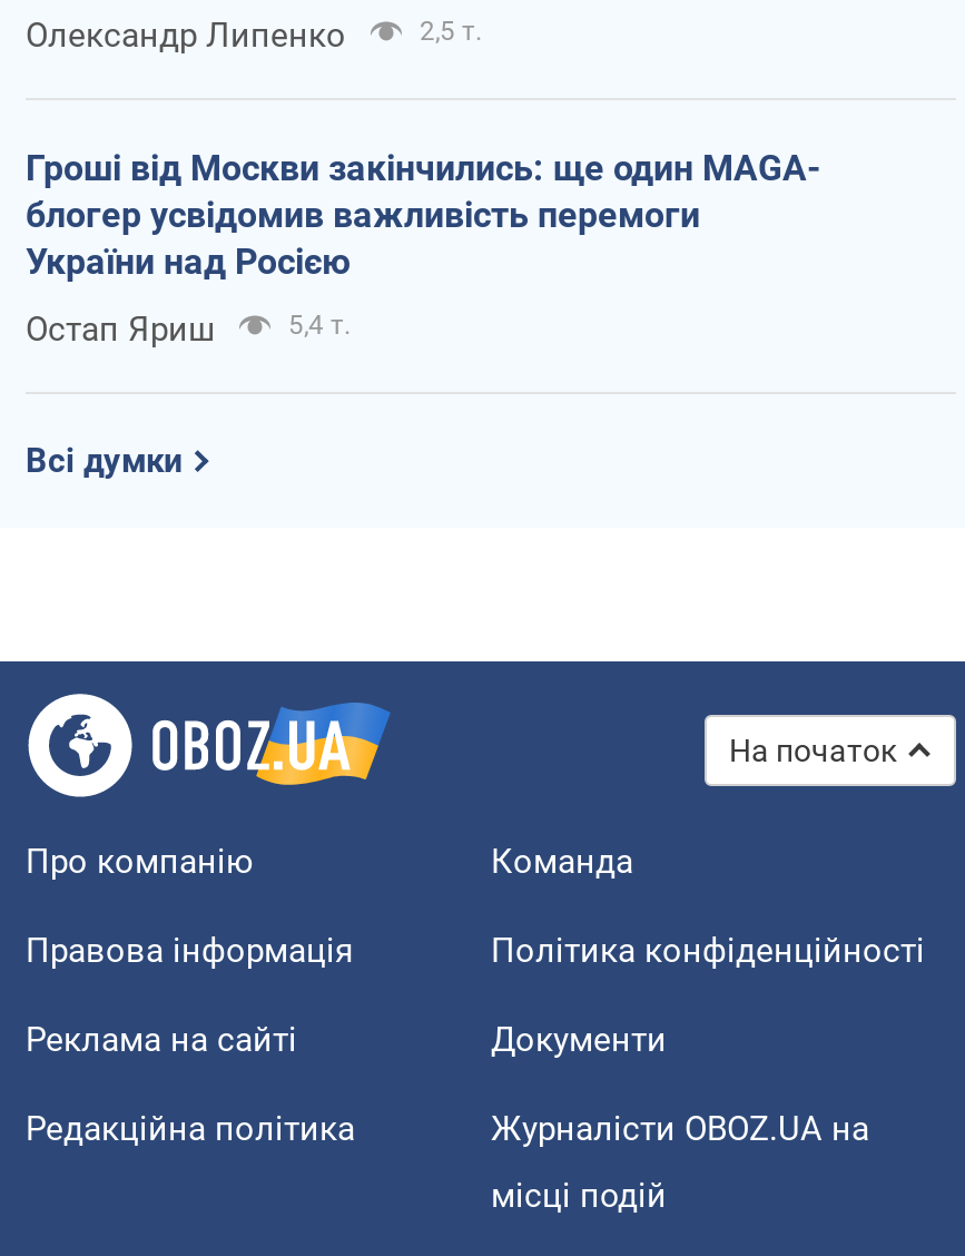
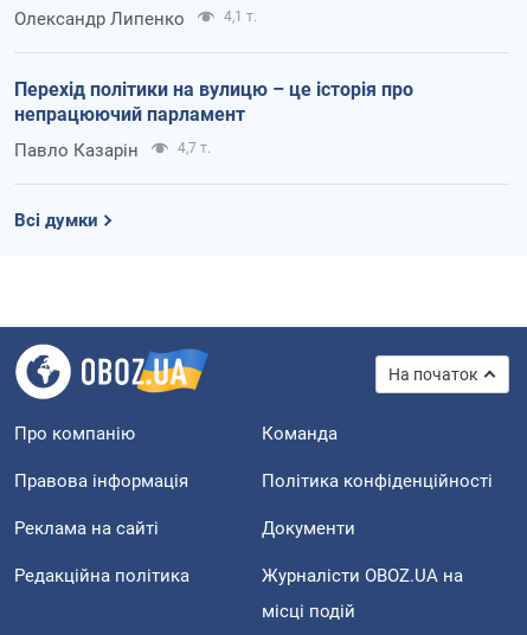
- 2,5 т.
+ 4,1 т.

- Гроші від Москви закінчились: ще один MAGA-
- блогер усвідомив важливість перемоги
- України над Росією
+ Перехід політики на вулицю – це історія про
+ непрацюючий парламент

- Остап Яриш
- 5,4 т.
+ Павло Казарін
+ 4,7 т.
